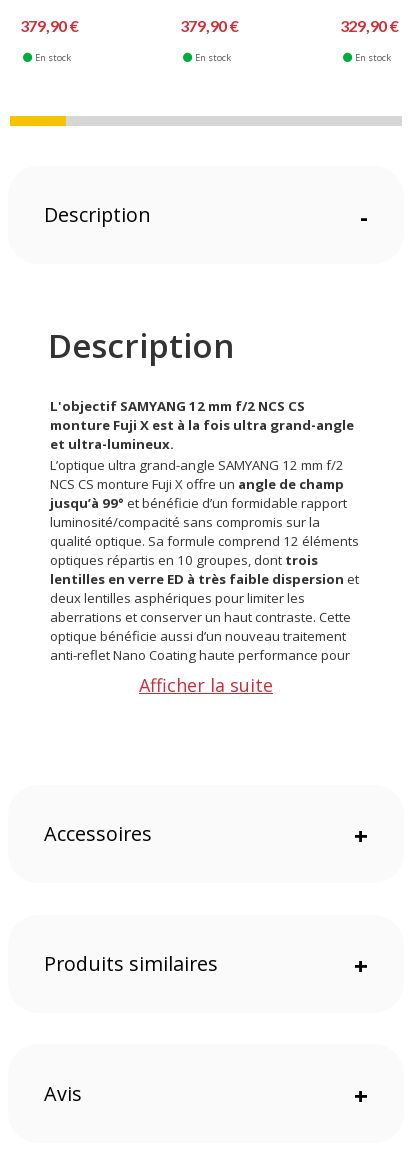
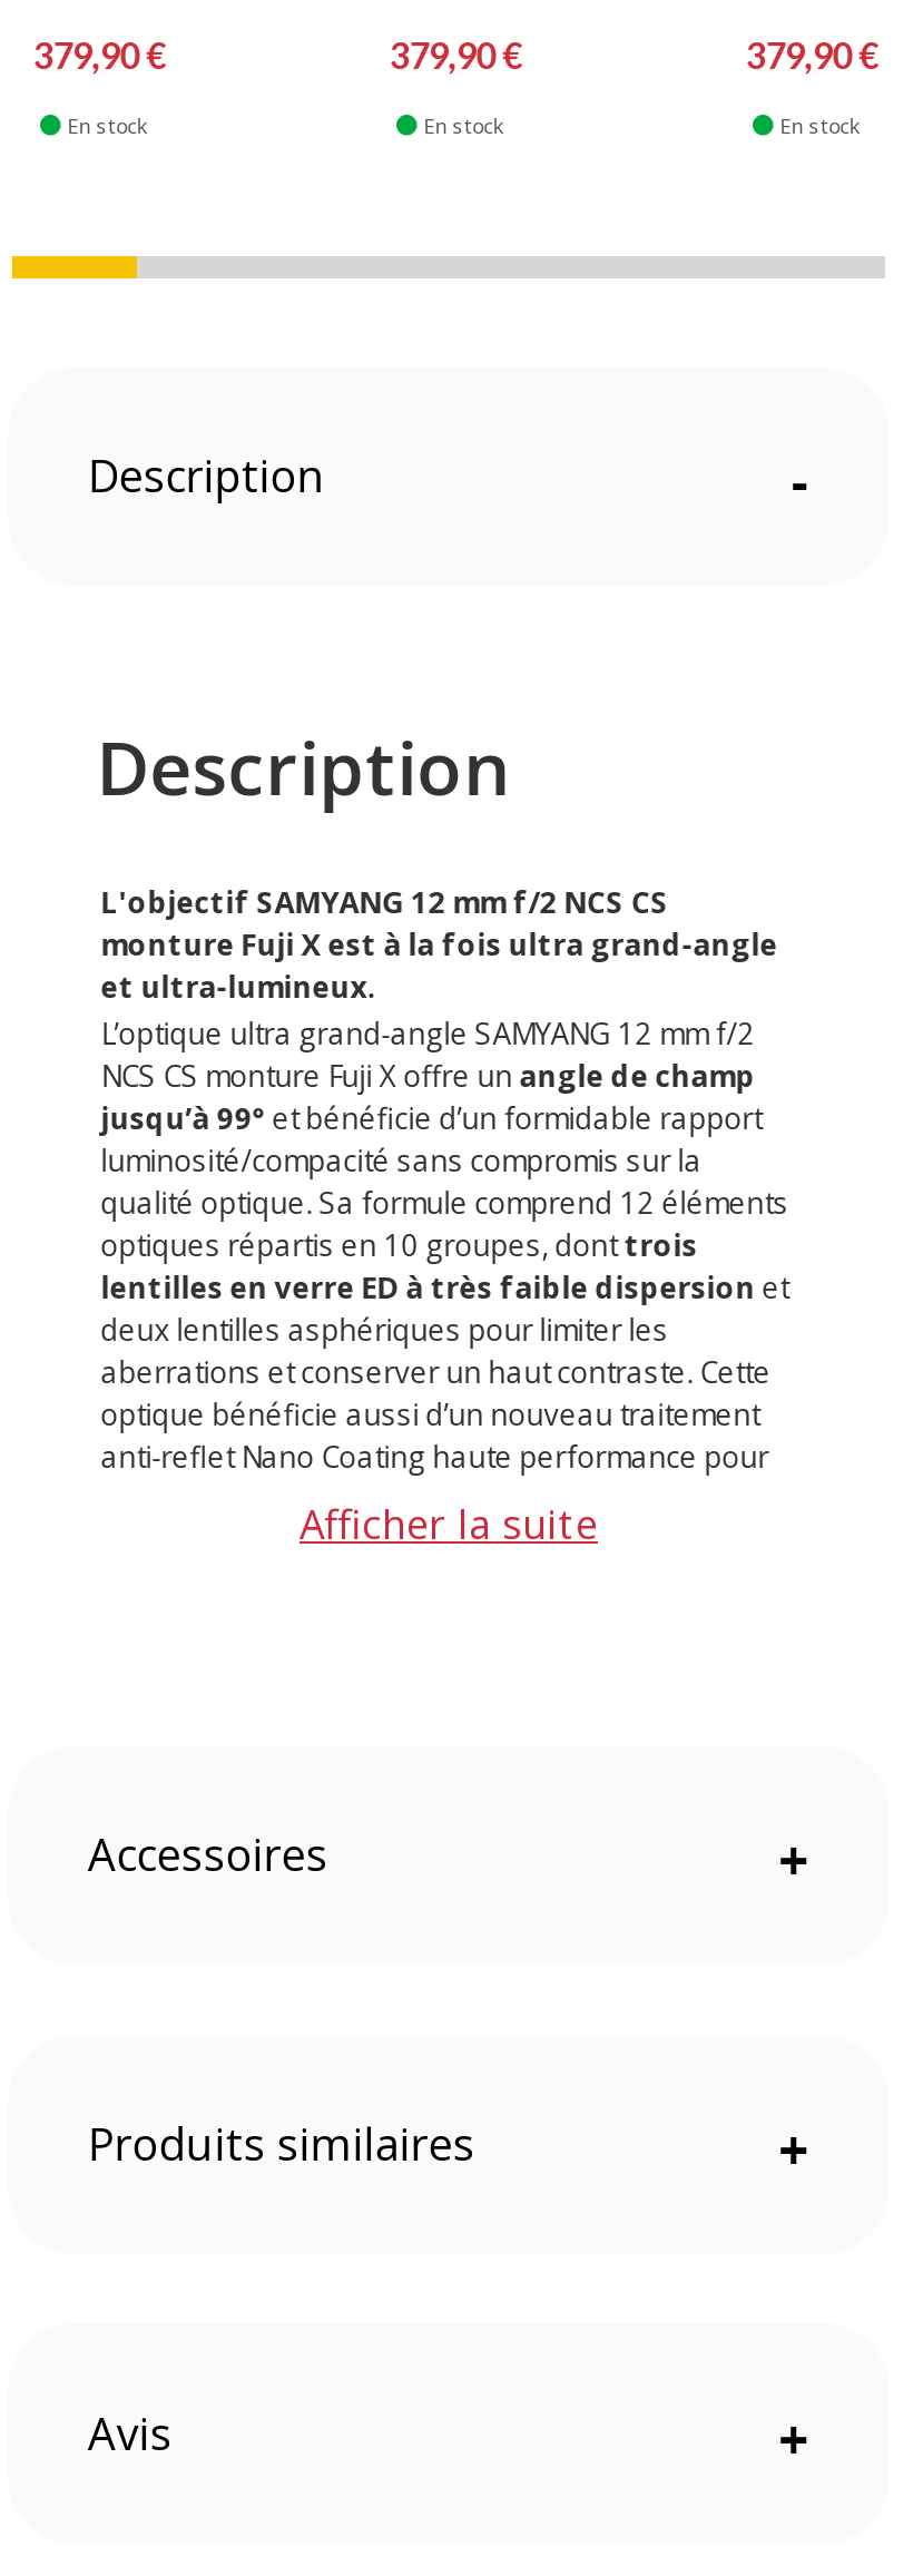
- 329,90 €
+ 379,90 €
